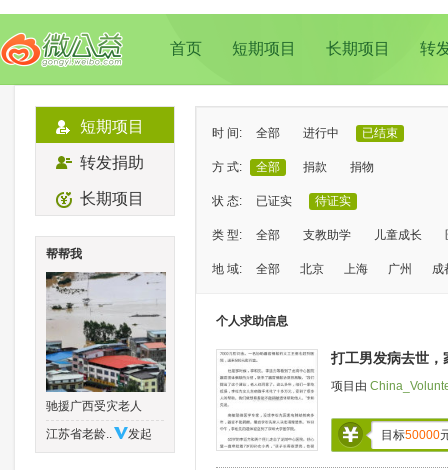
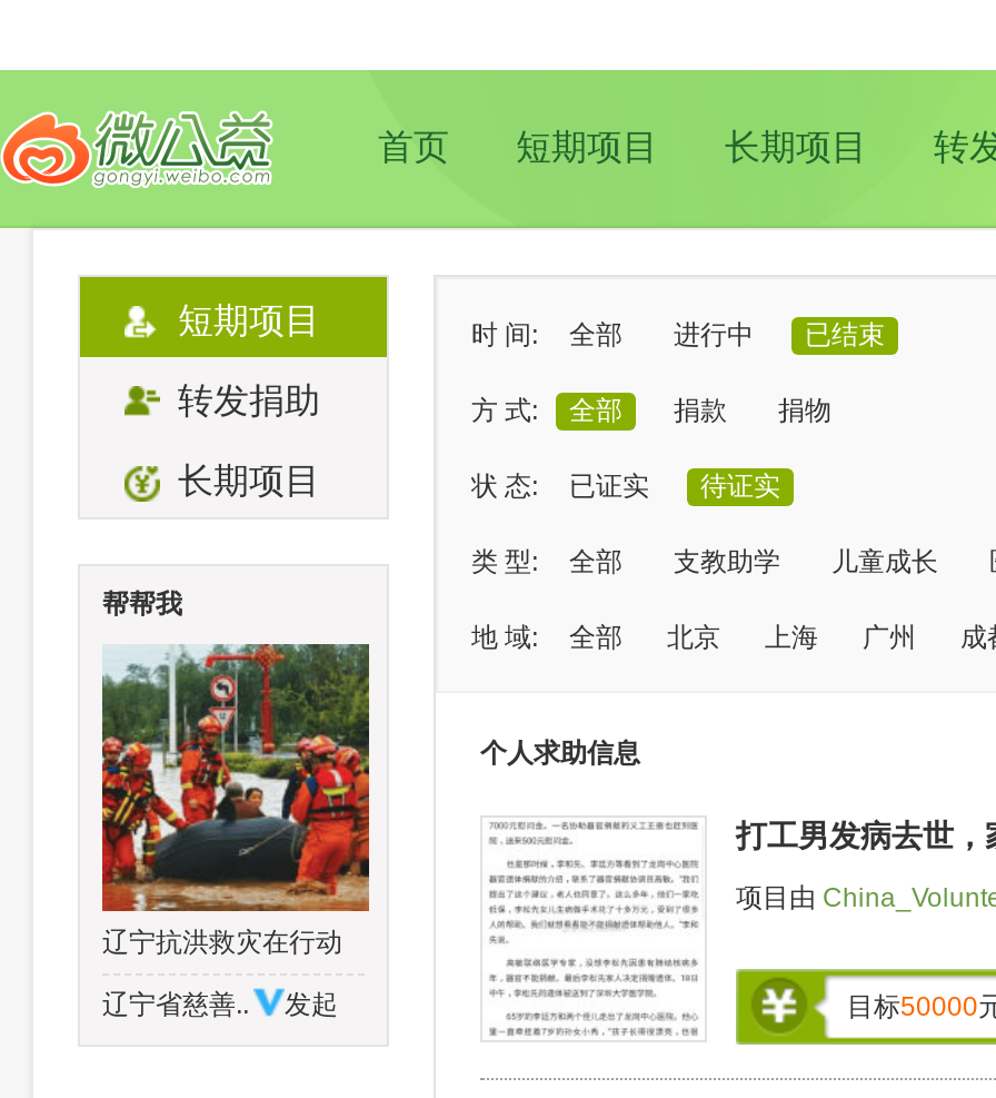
- [image]
- 驰援广西受灾老人
+ [image]
+ 辽宁抗洪救灾在行动

- 江苏省老龄..
+ 辽宁省慈善..
